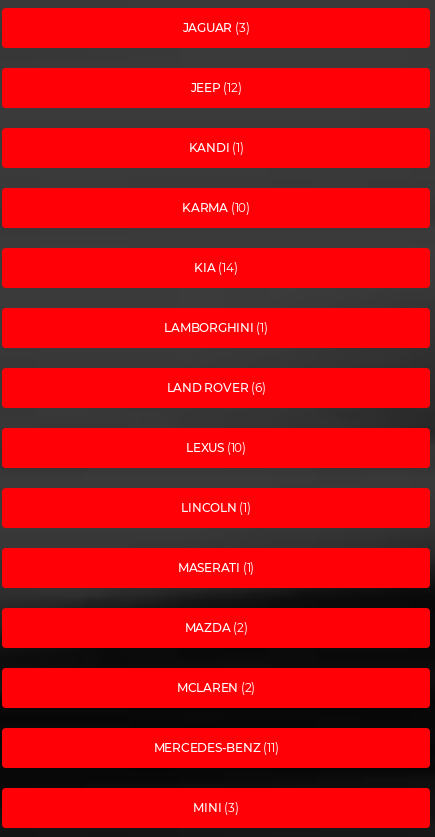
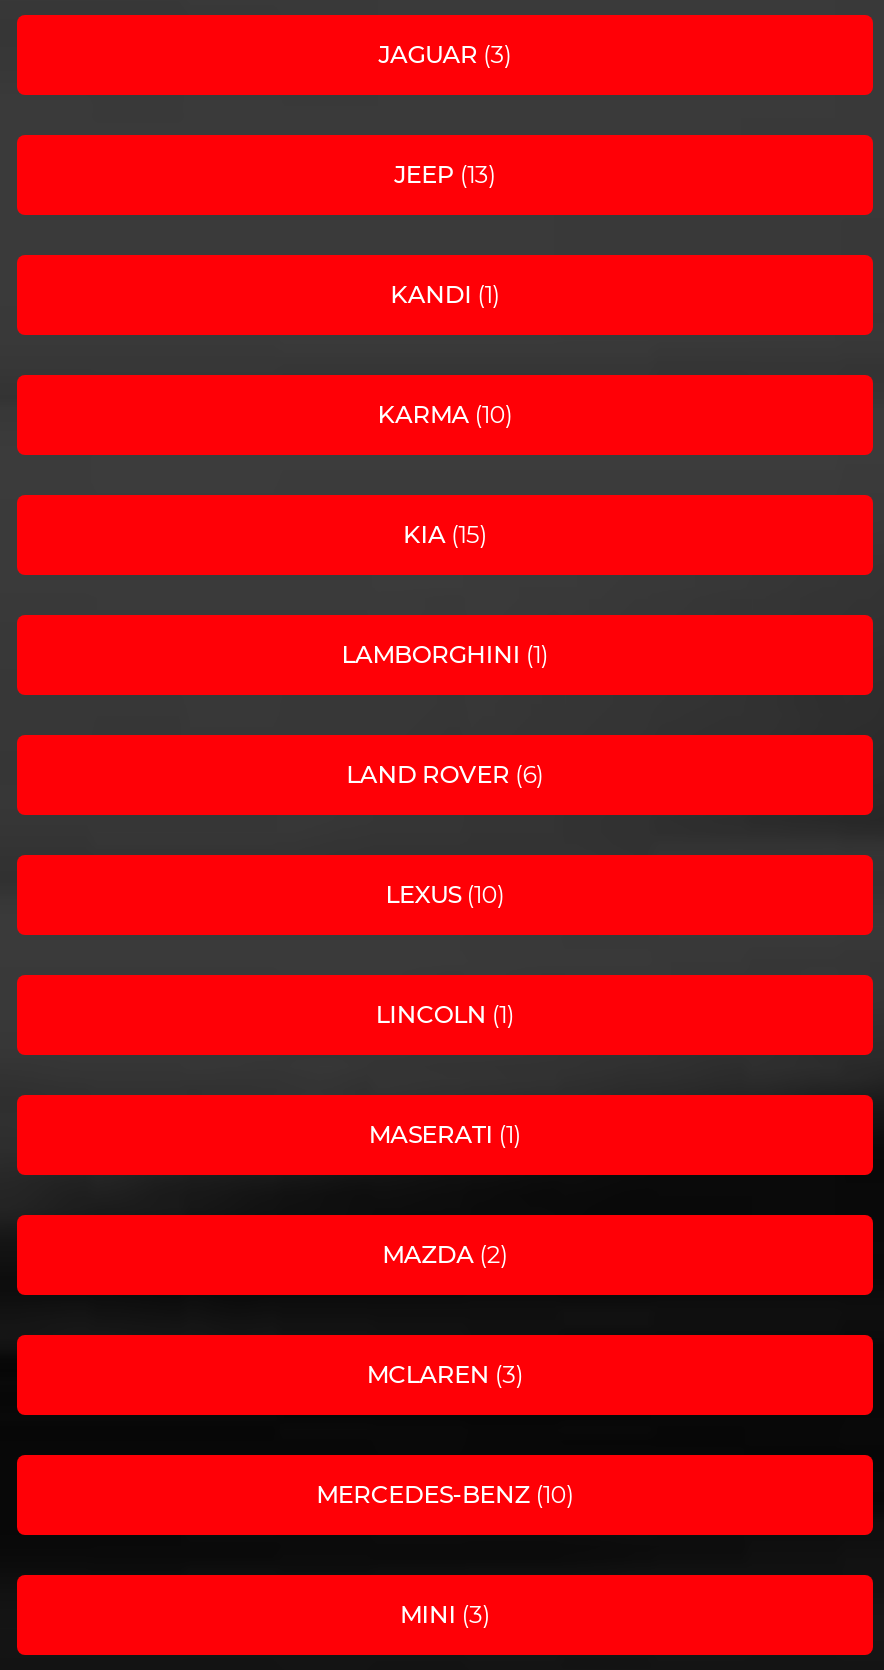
- JEEP (12)
+ JEEP (13)

- KIA (14)
+ KIA (15)

- MCLAREN (2)
+ MCLAREN (3)

- MERCEDES-BENZ (11)
+ MERCEDES-BENZ (10)
